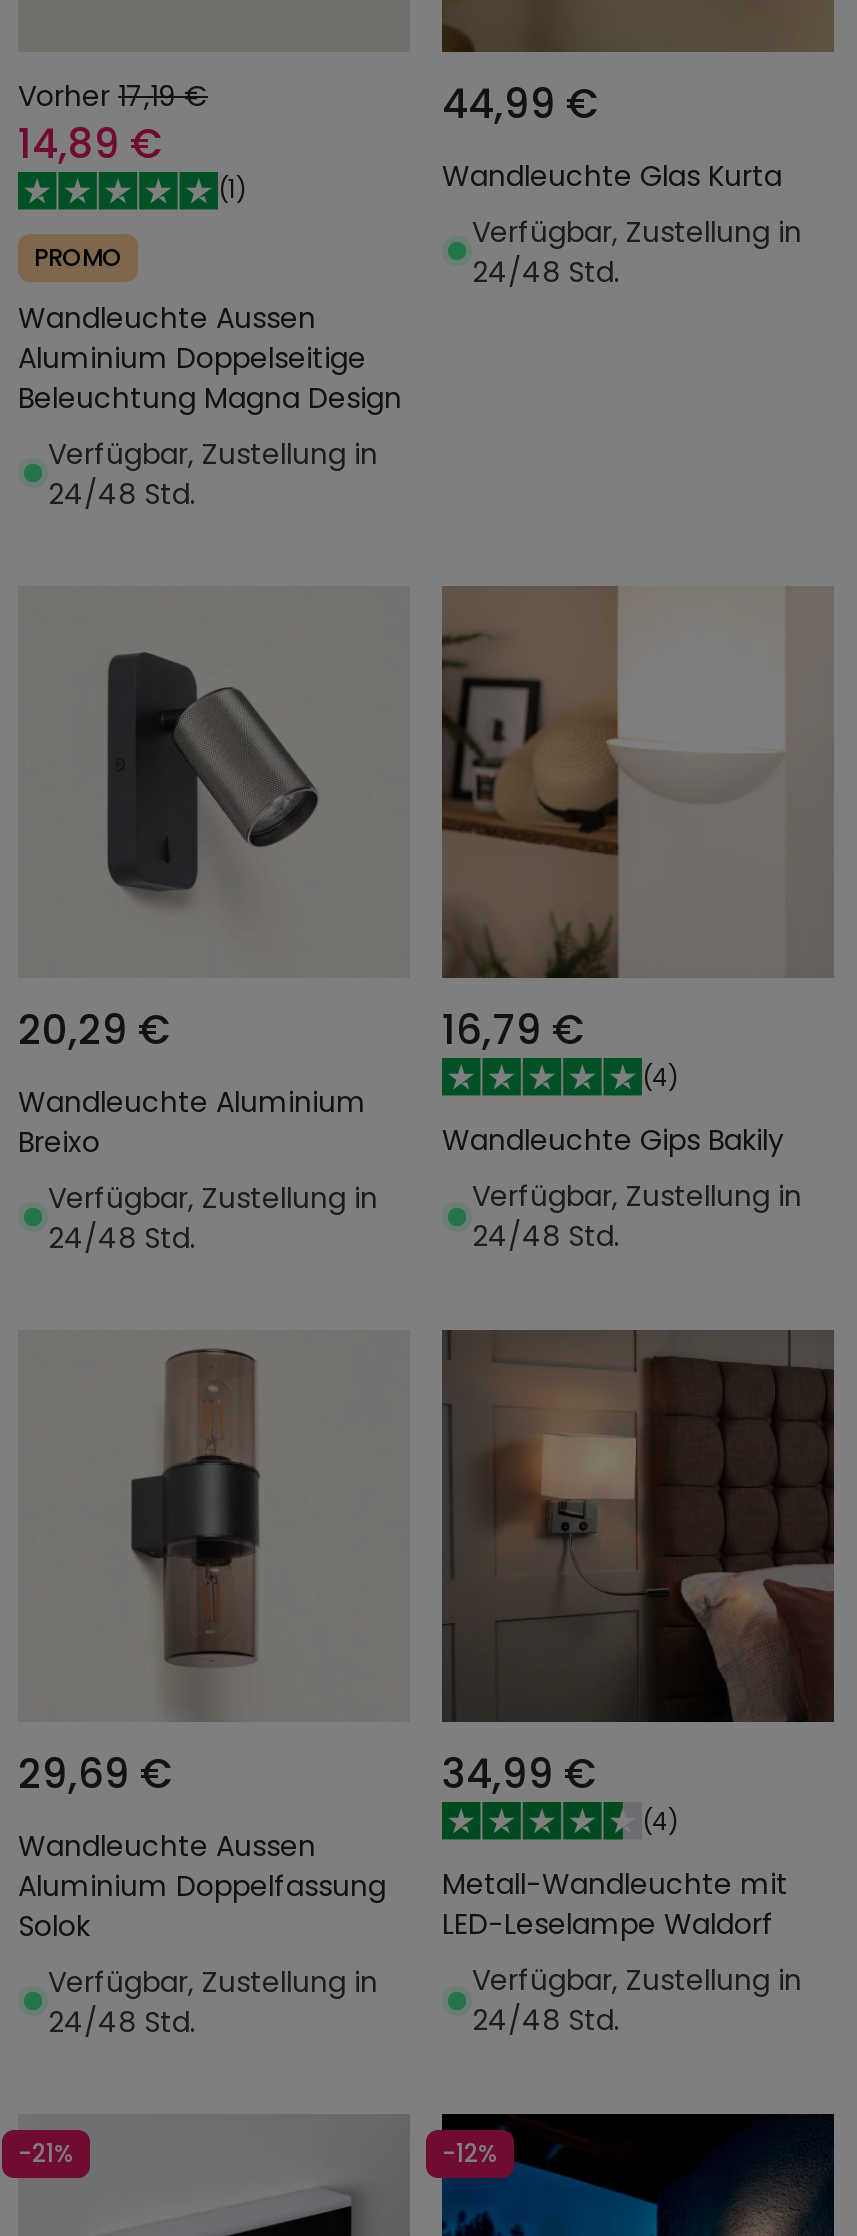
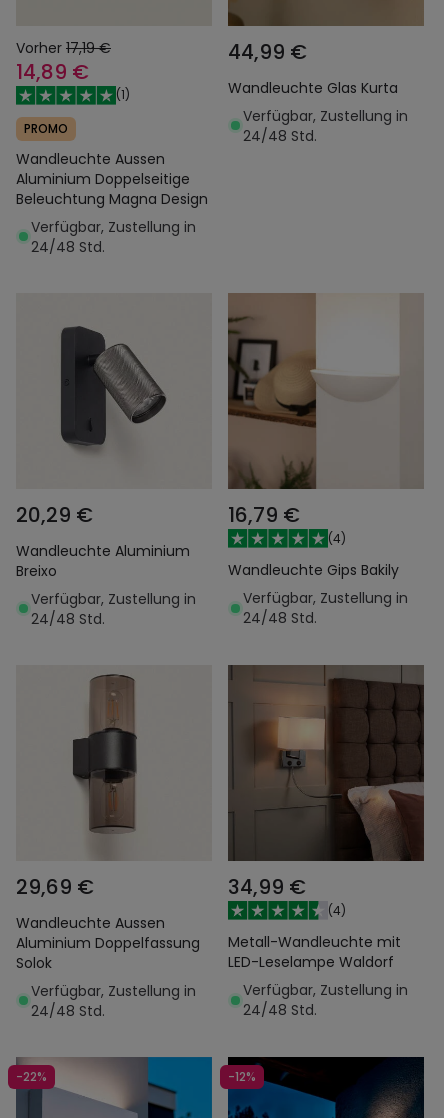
- -21%
+ -22%
